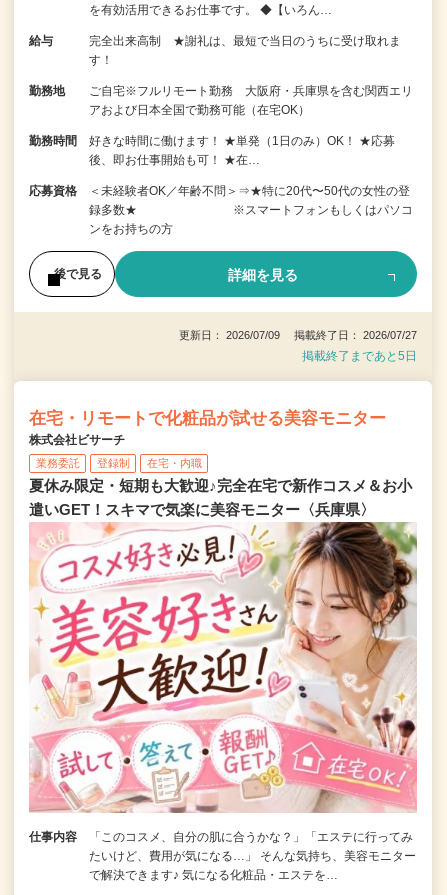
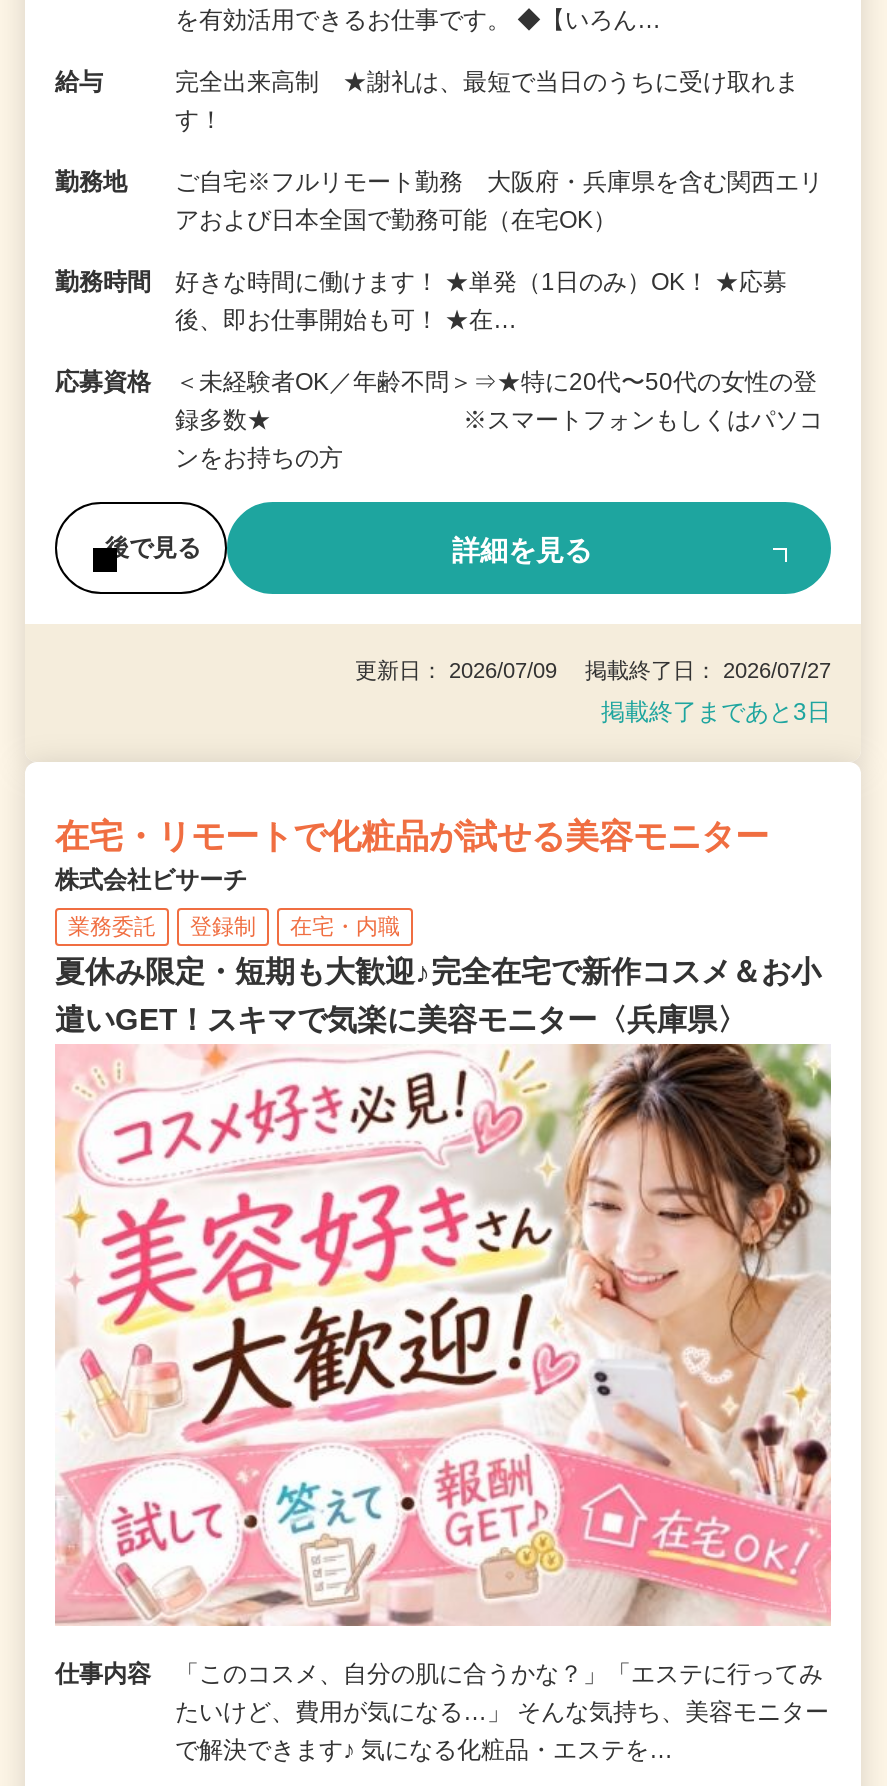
- 掲載終了まであと5日
+ 掲載終了まであと3日
